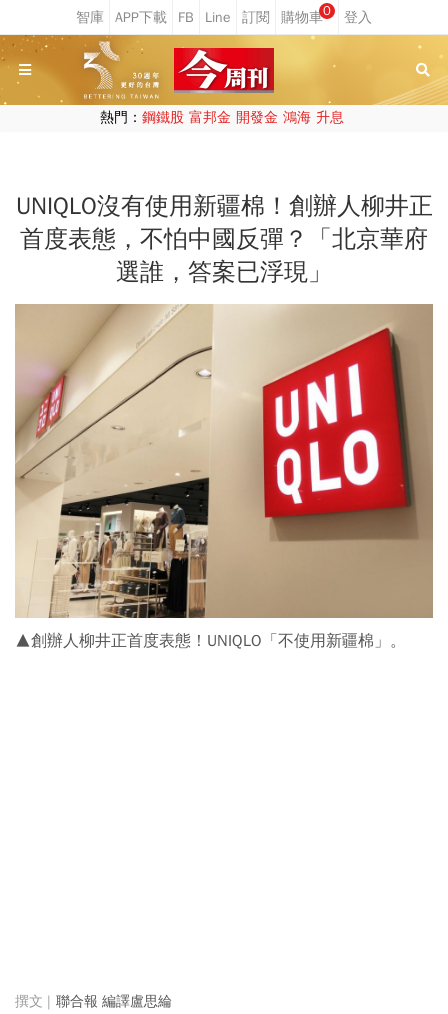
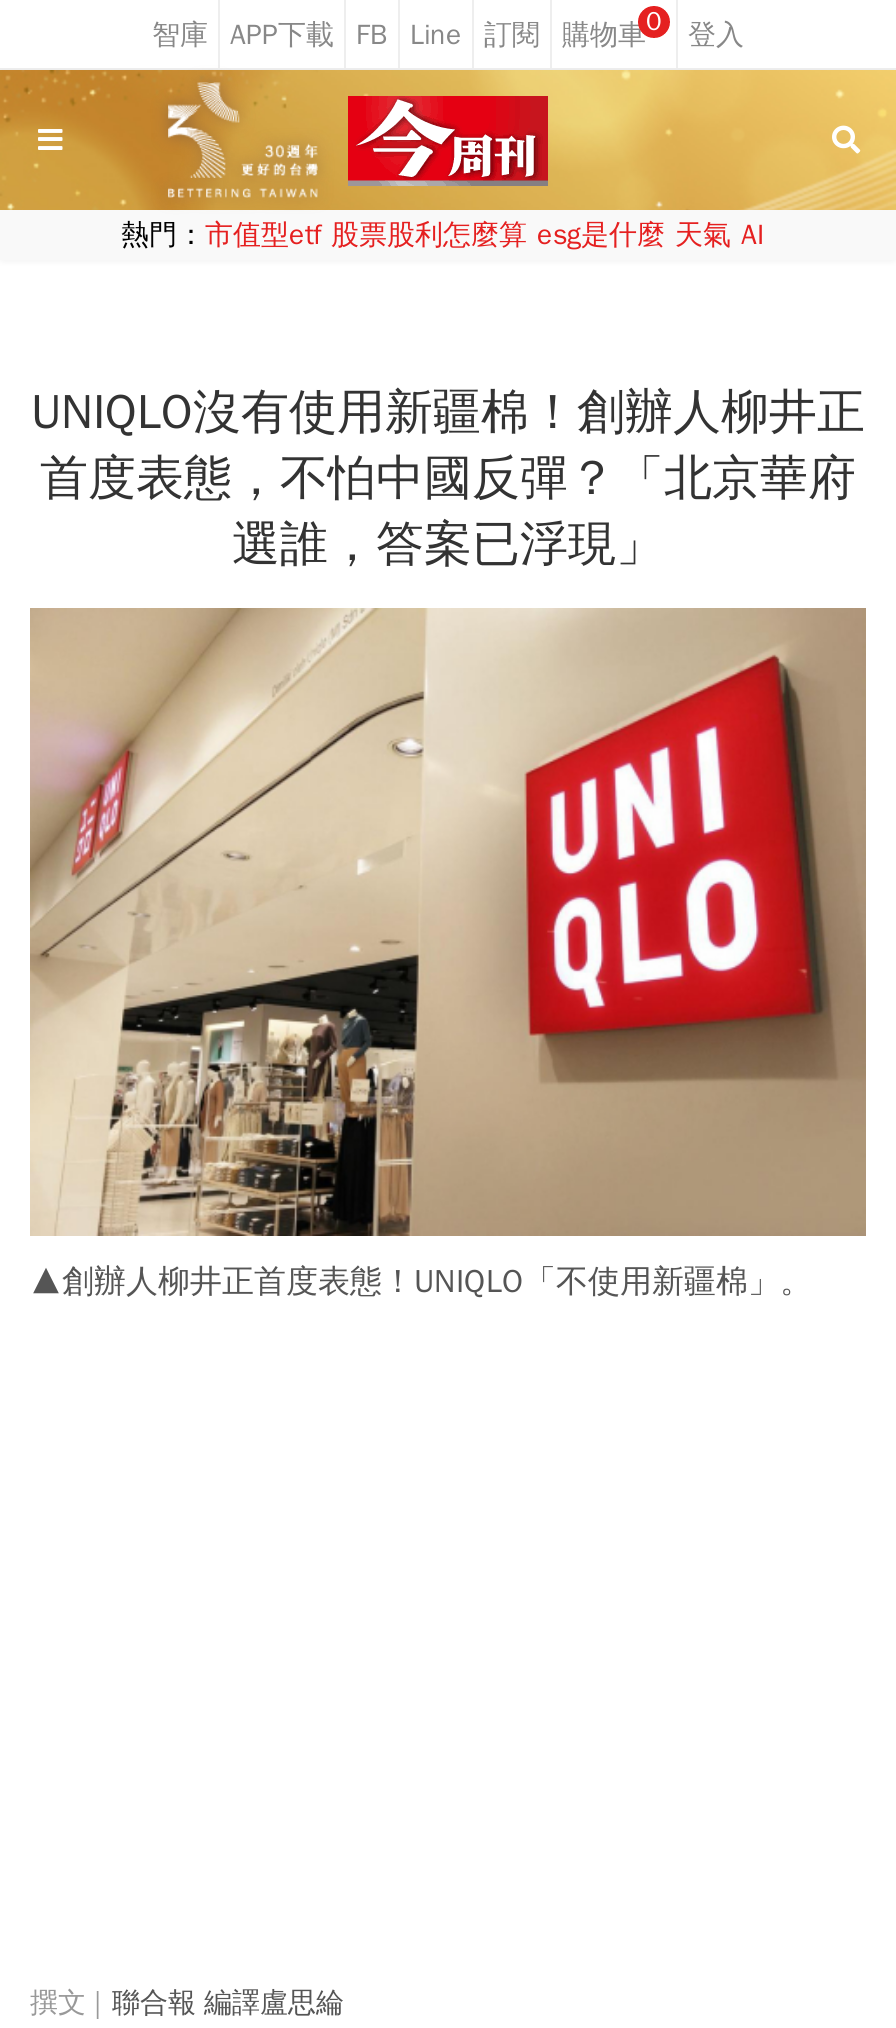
- 熱門：鋼鐵股 富邦金 開發金 鴻海 升息
+ 熱門：市值型etf 股票股利怎麼算 esg是什麼 天氣 AI
